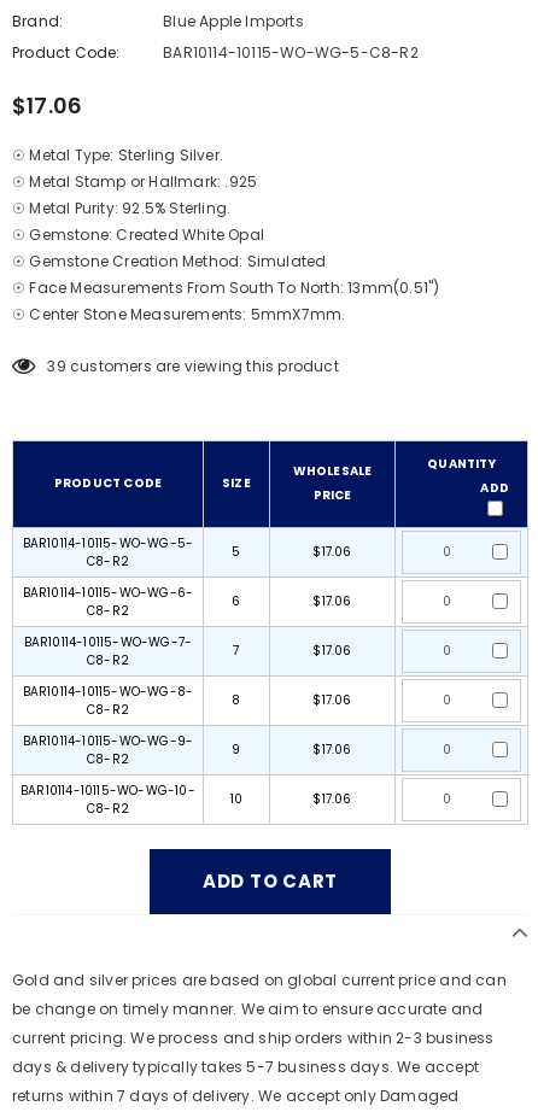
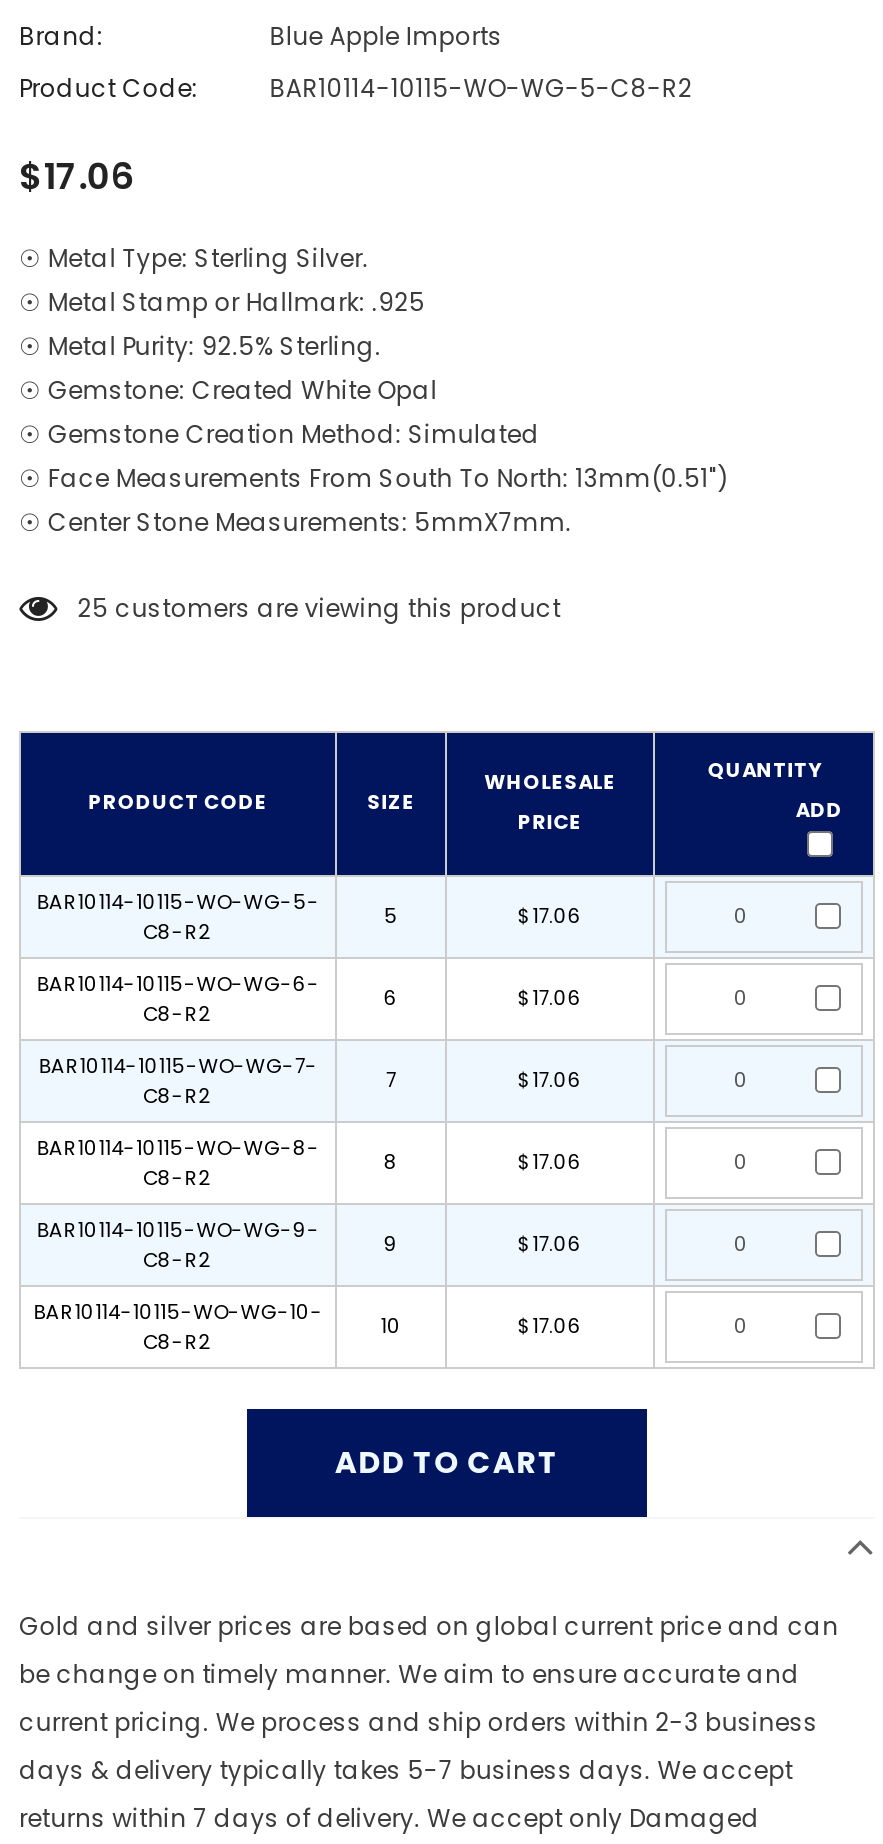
- 39 customers are viewing this product
+ 25 customers are viewing this product
